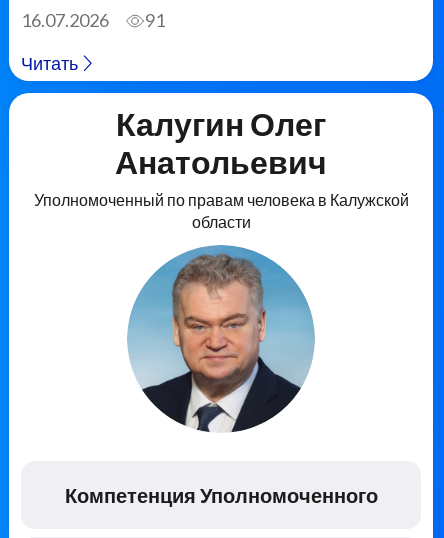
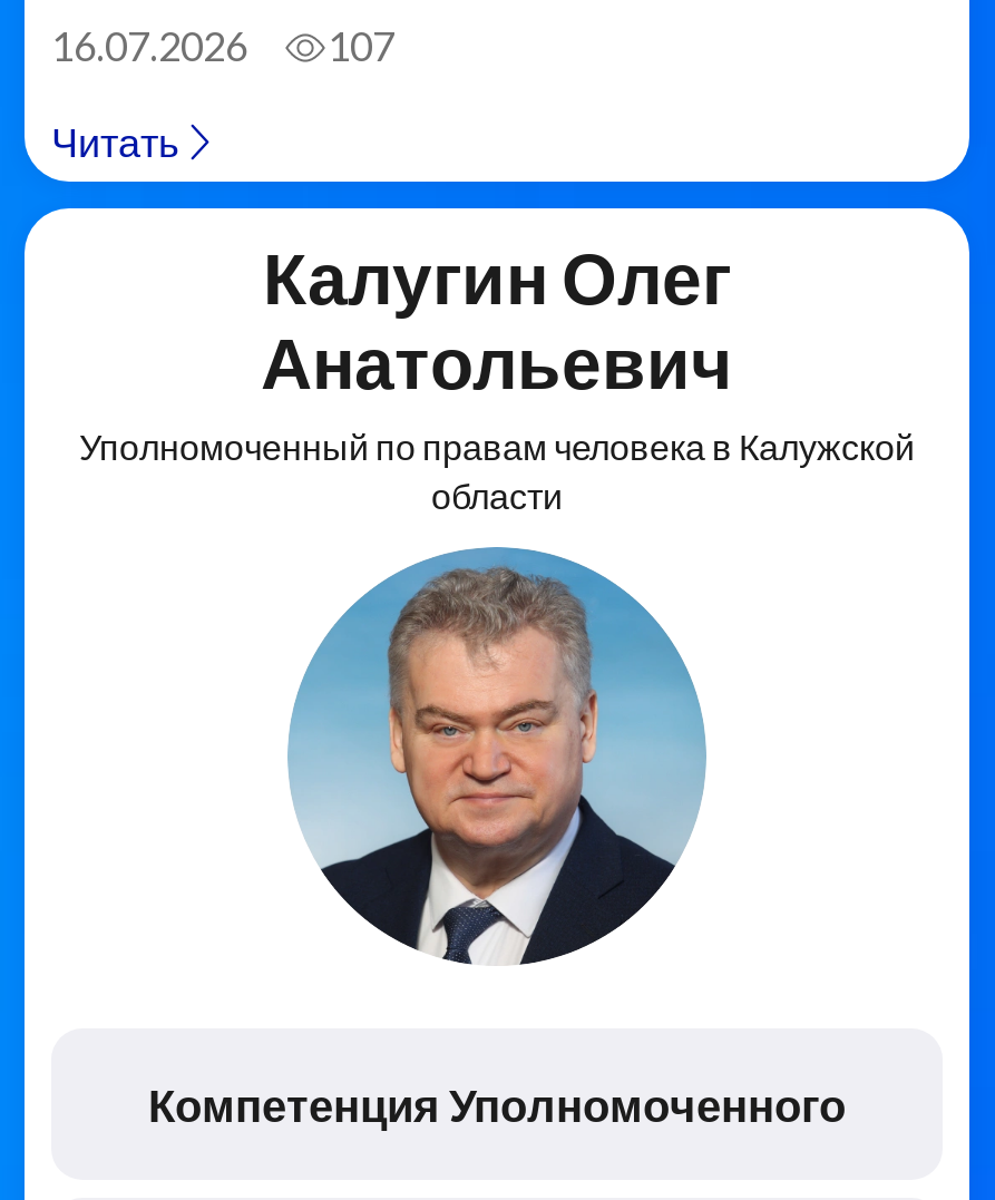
- 16.07.2026 91
+ 16.07.2026 107
